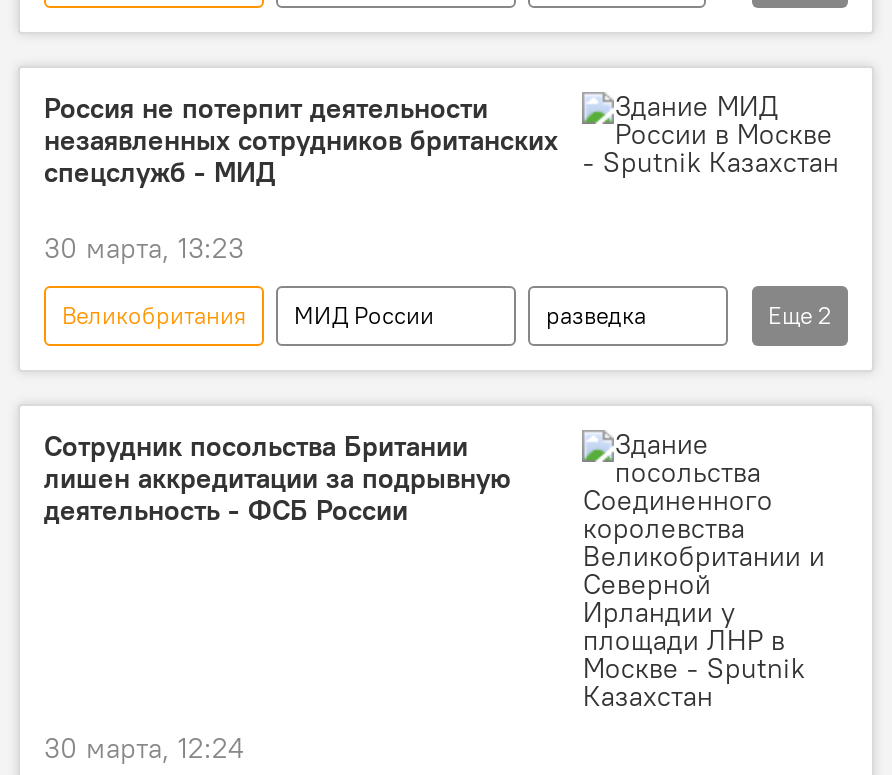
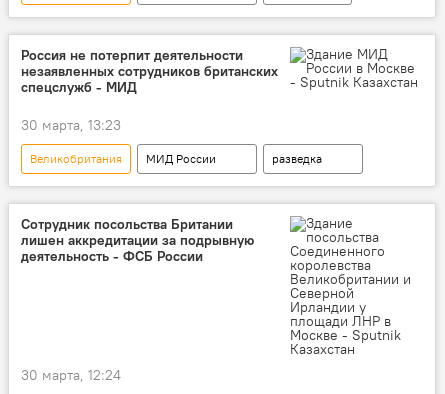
- Еще 2
